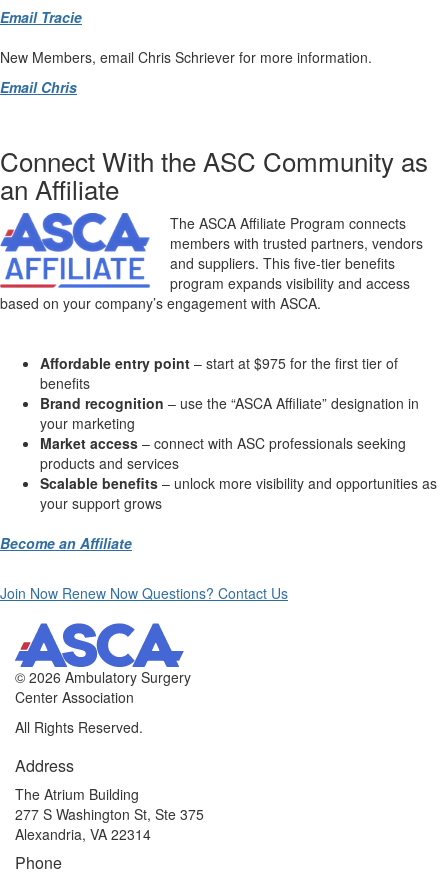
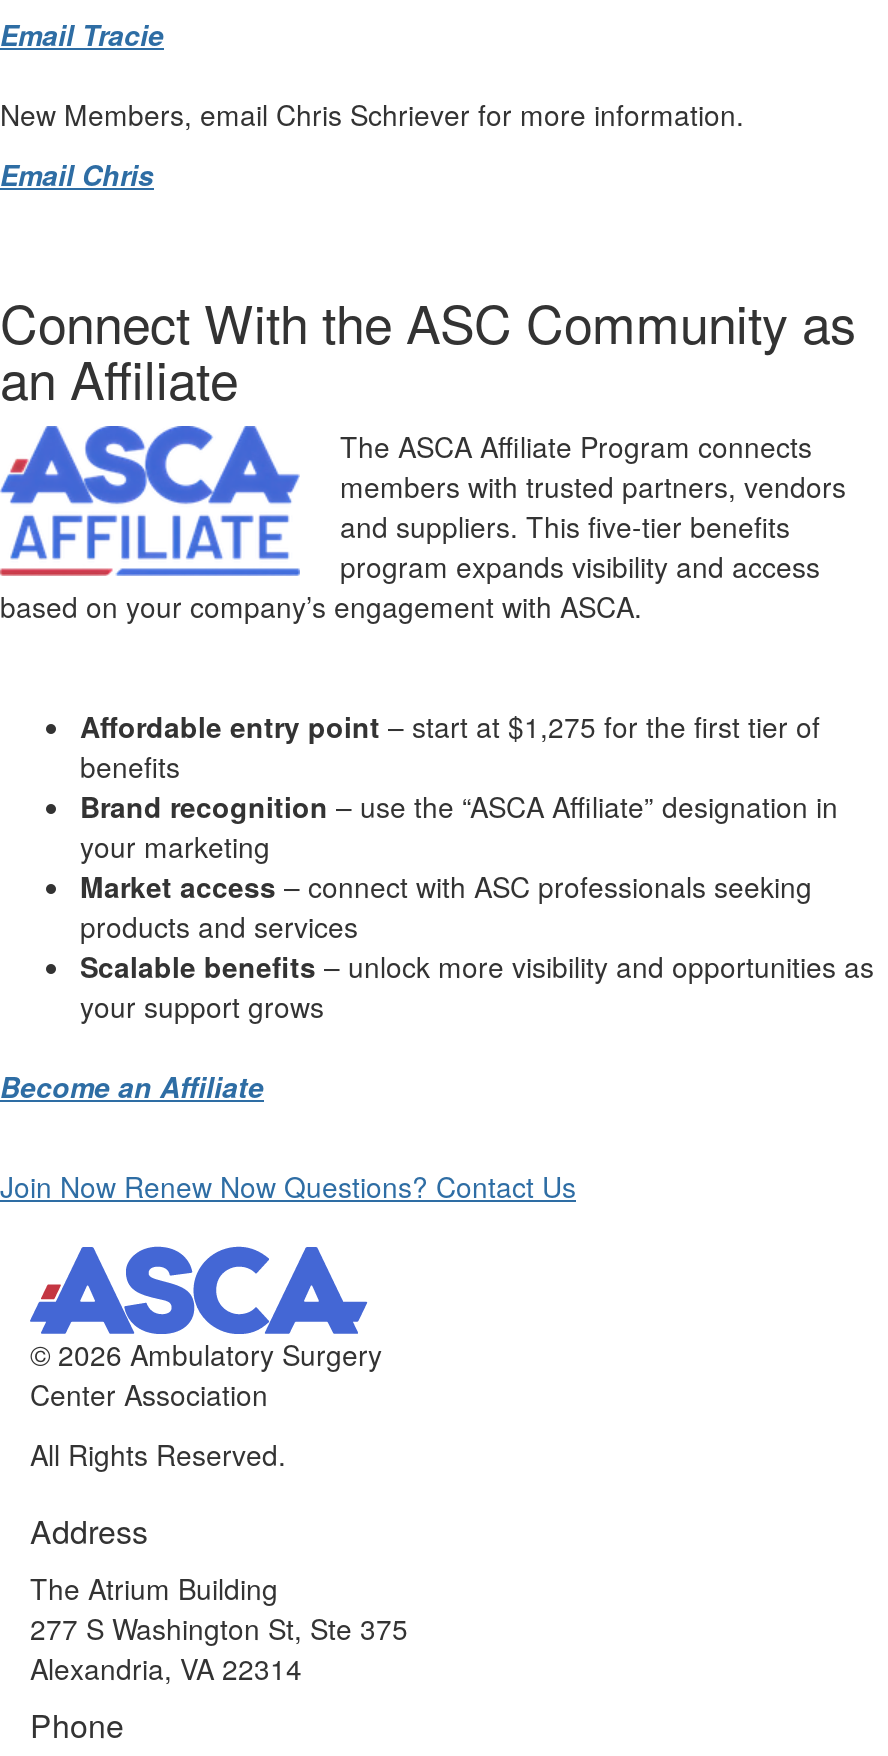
- Affordable entry point – start at $975 for the first tier of
+ Affordable entry point – start at $1,275 for the first tier of
